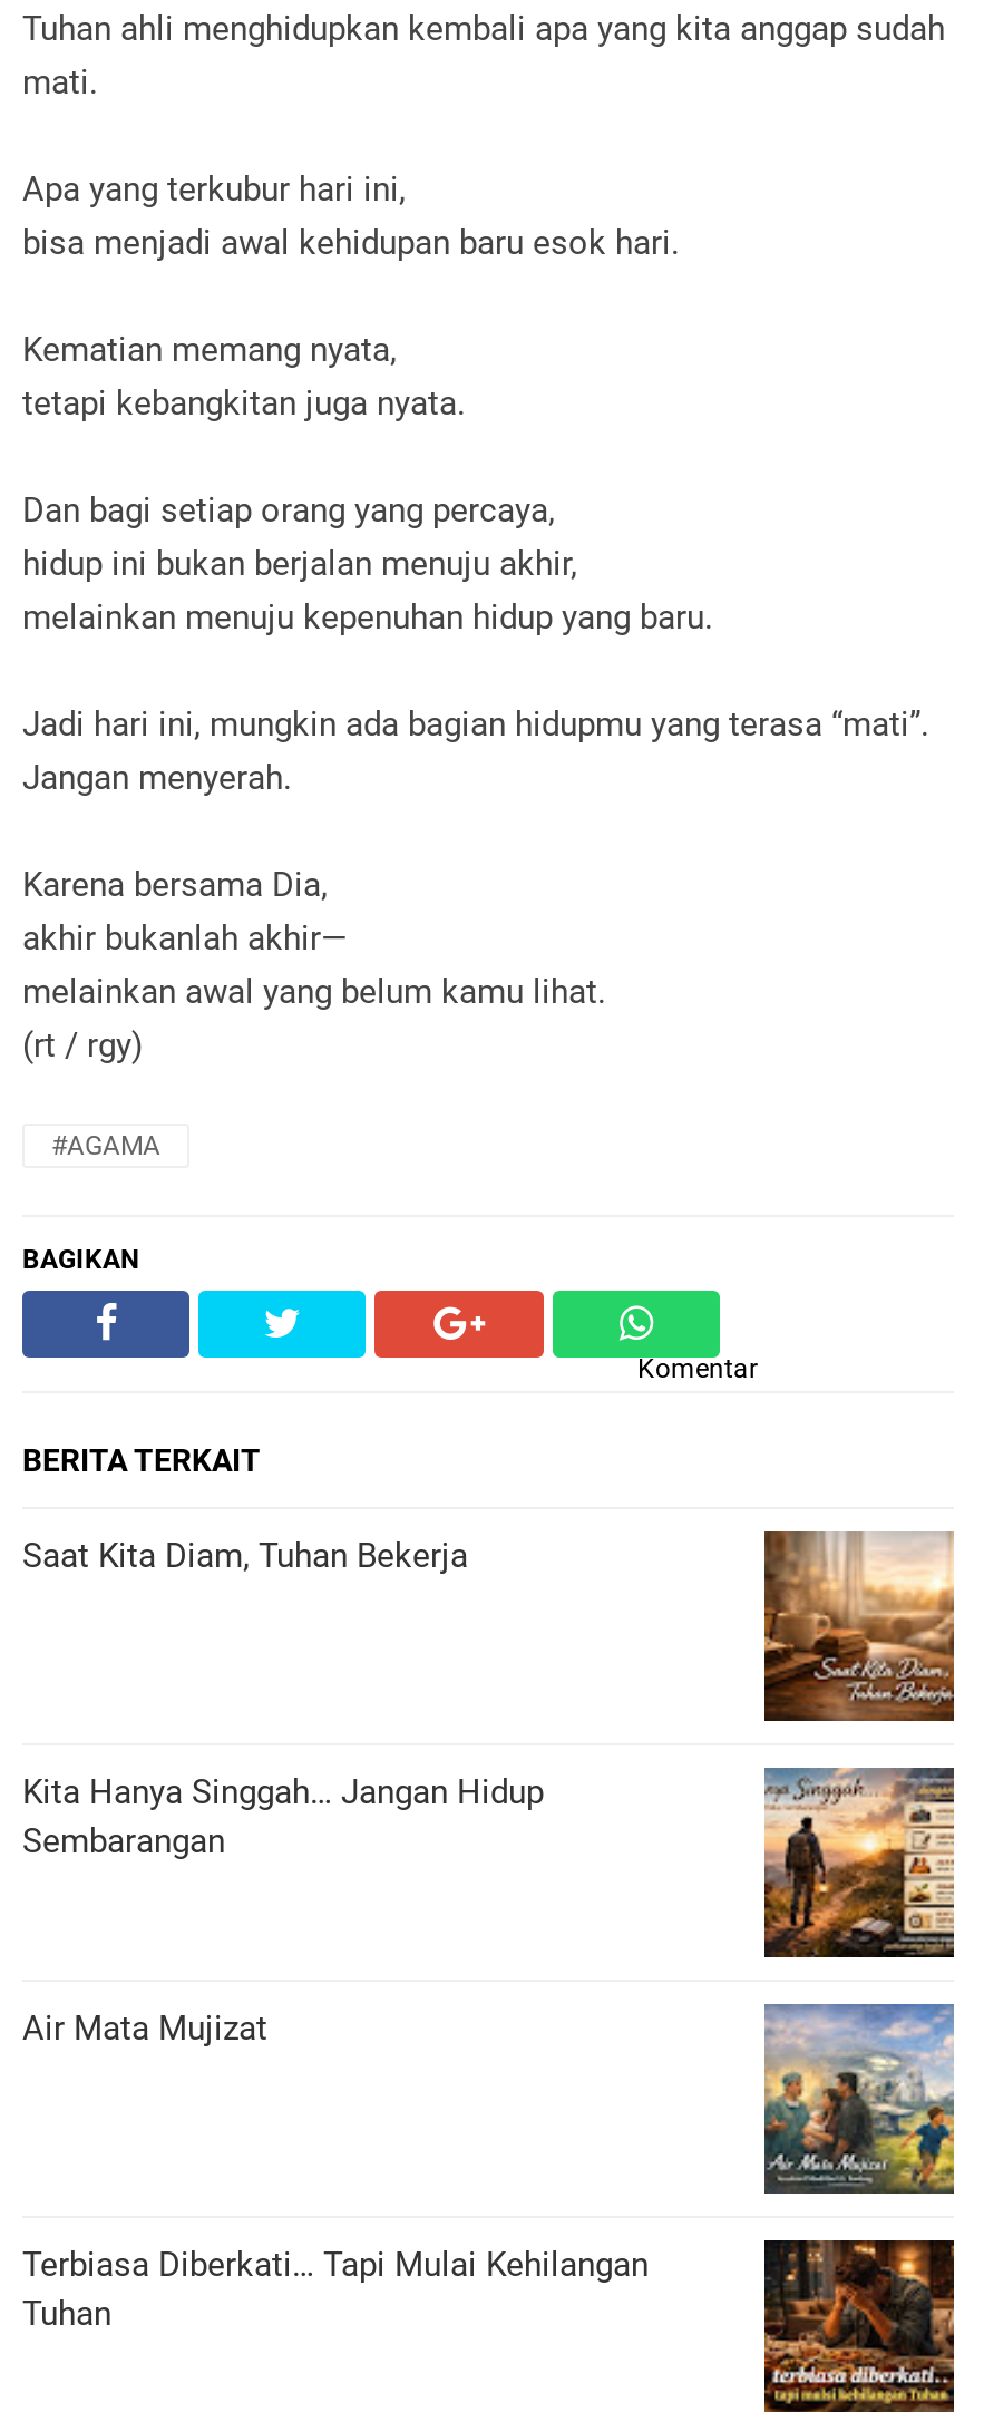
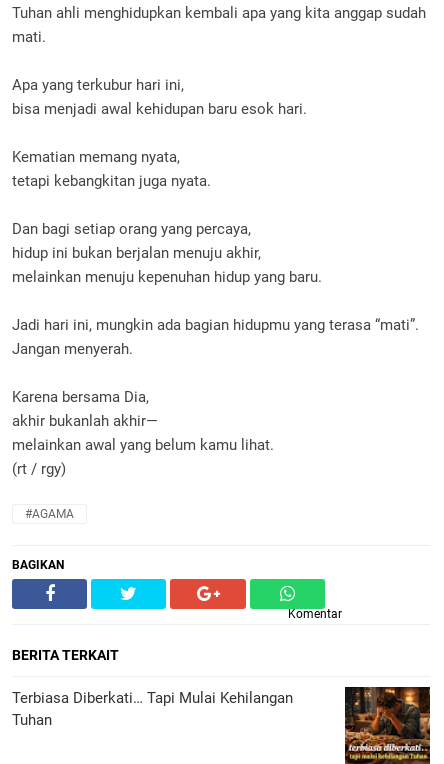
- Saat Kita Diam, Tuhan Bekerja

- [image]

- Kita Hanya Singgah… Jangan Hidup
- Sembarangan

- [image]

- Air Mata Mujizat

- [image]
